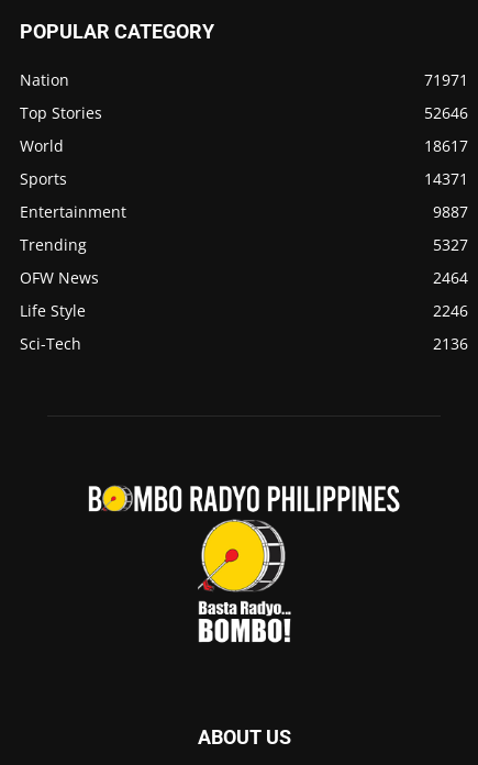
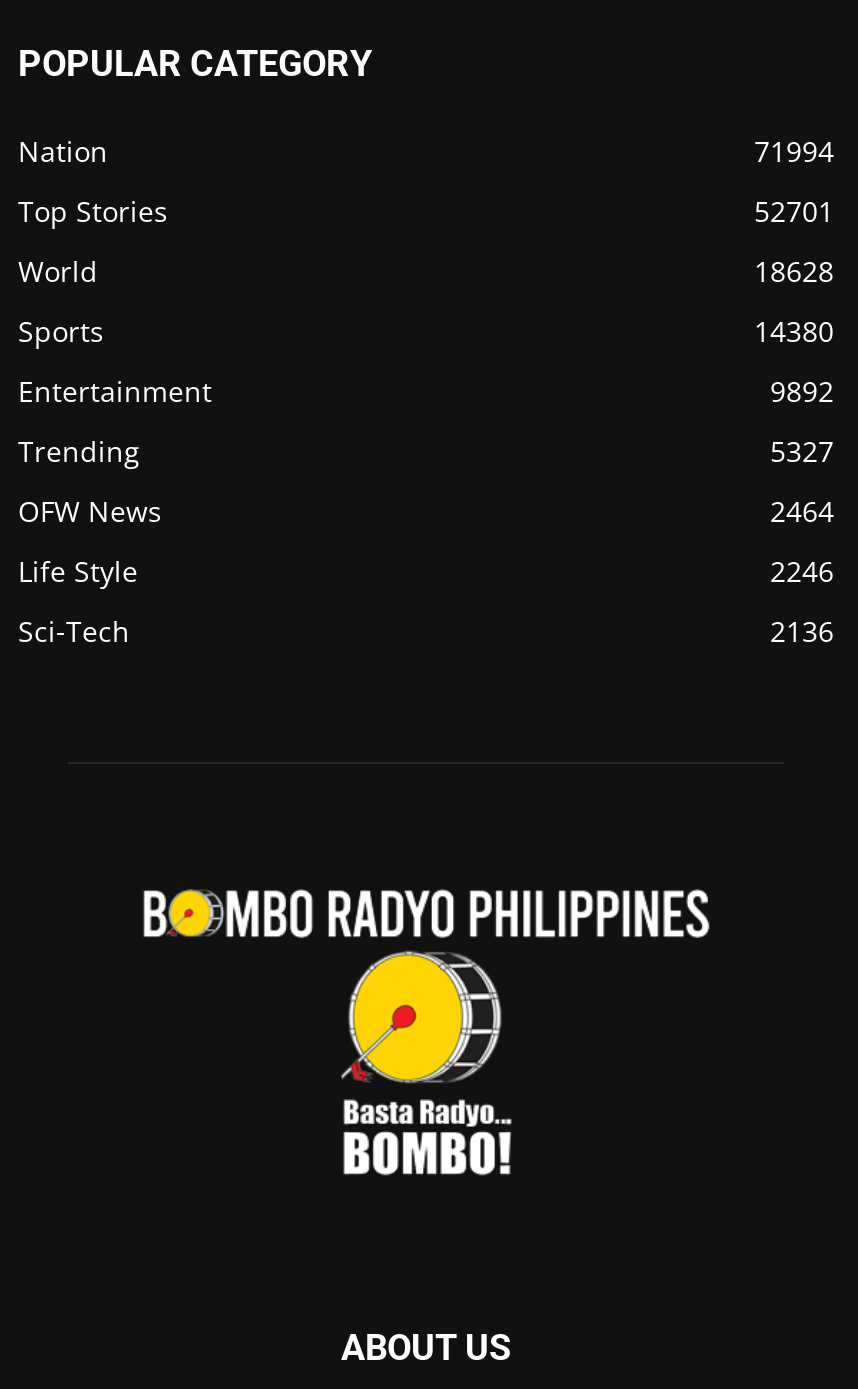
- 71971
+ 71994

- 52646
+ 52701

- 18617
+ 18628

- 14371
+ 14380

- 9887
+ 9892
